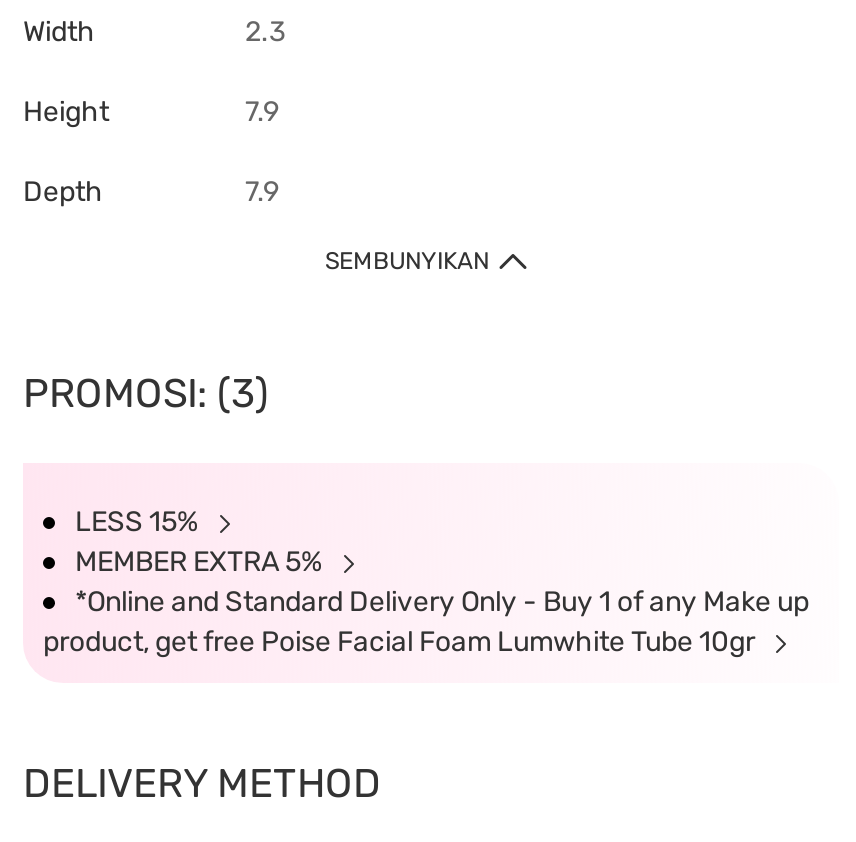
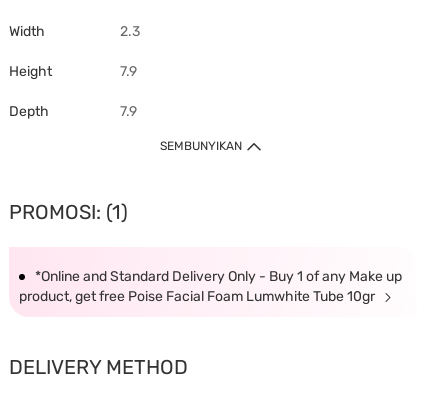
- PROMOSI: (3)
- LESS 15%
- MEMBER EXTRA 5%
+ PROMOSI: (1)
